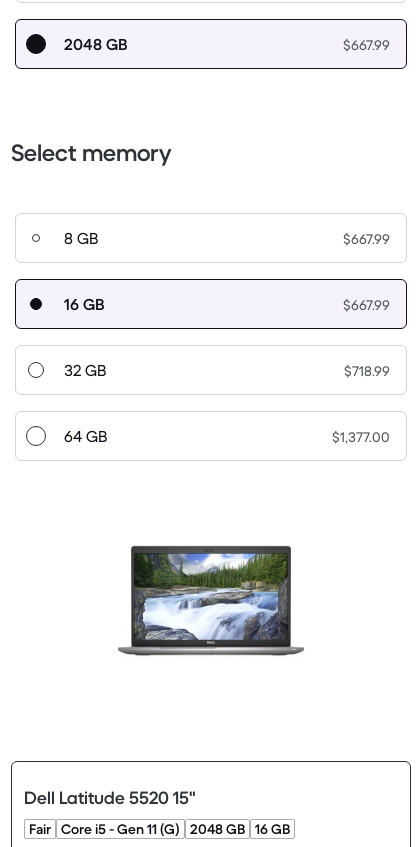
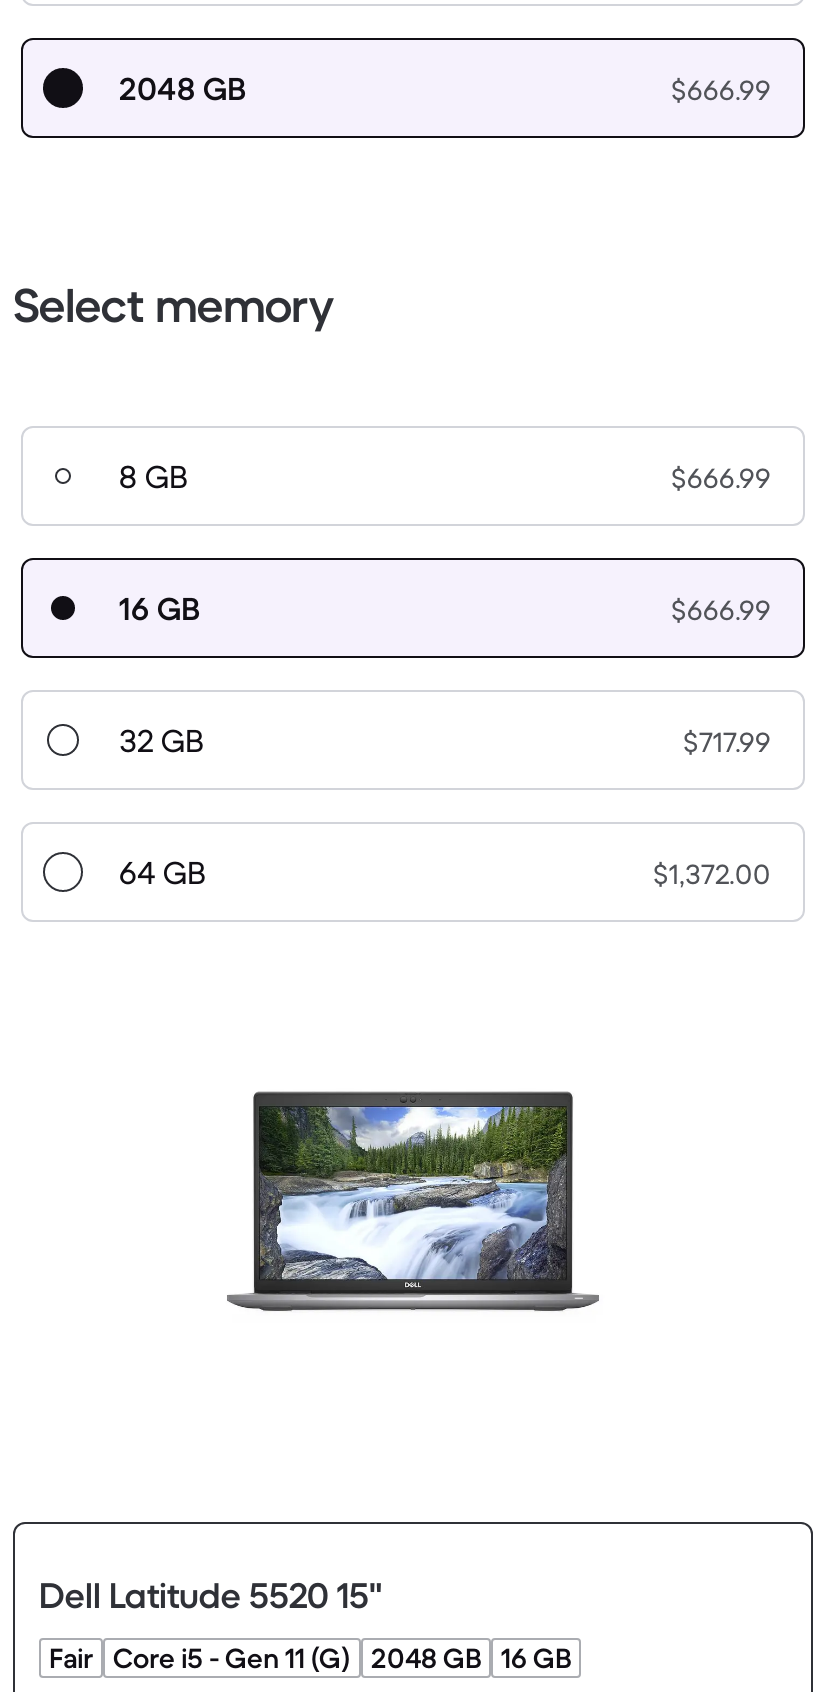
- $667.99
+ $666.99

- $667.99
+ $666.99

- $667.99
+ $666.99

- $718.99
+ $717.99

- $1,377.00
+ $1,372.00
